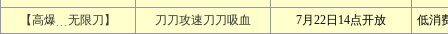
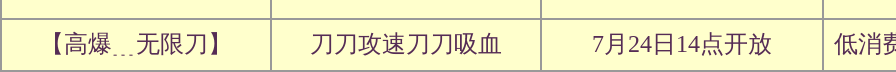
- 7月22日14点开放
+ 7月24日14点开放
